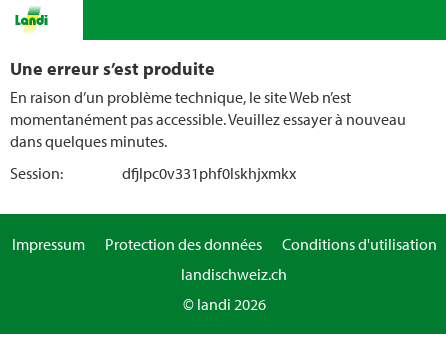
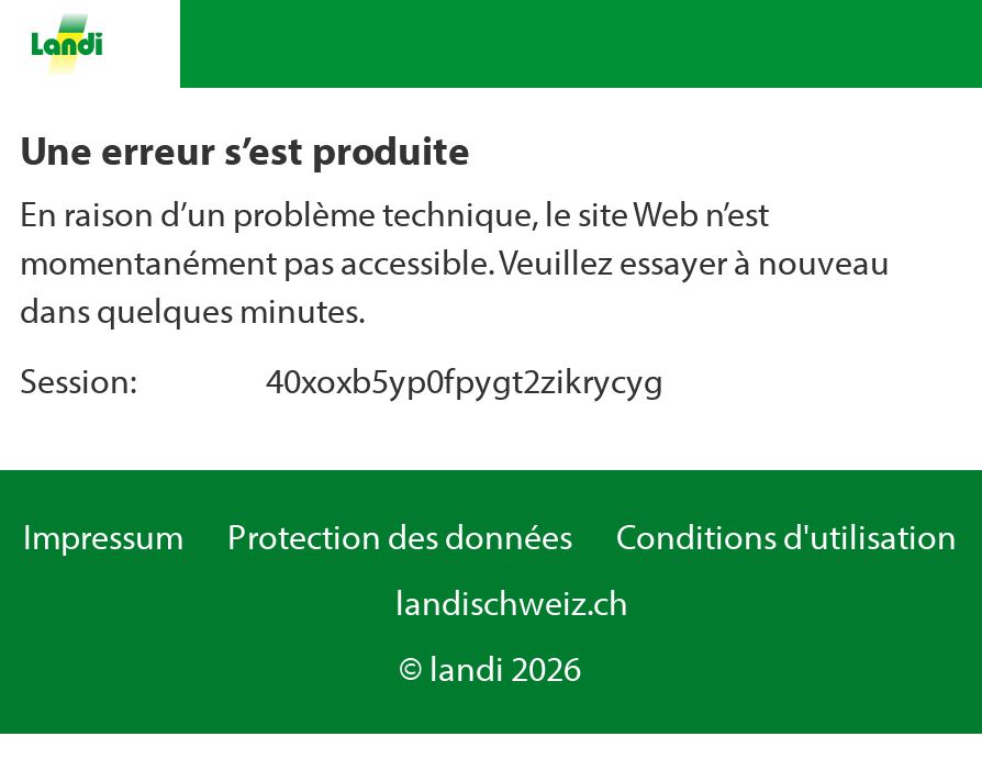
- dfjlpc0v331phf0lskhjxmkx
+ 40xoxb5yp0fpygt2zikrycyg
